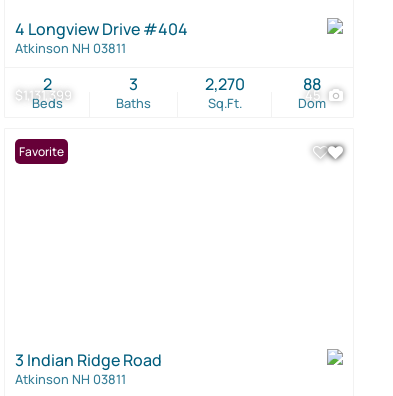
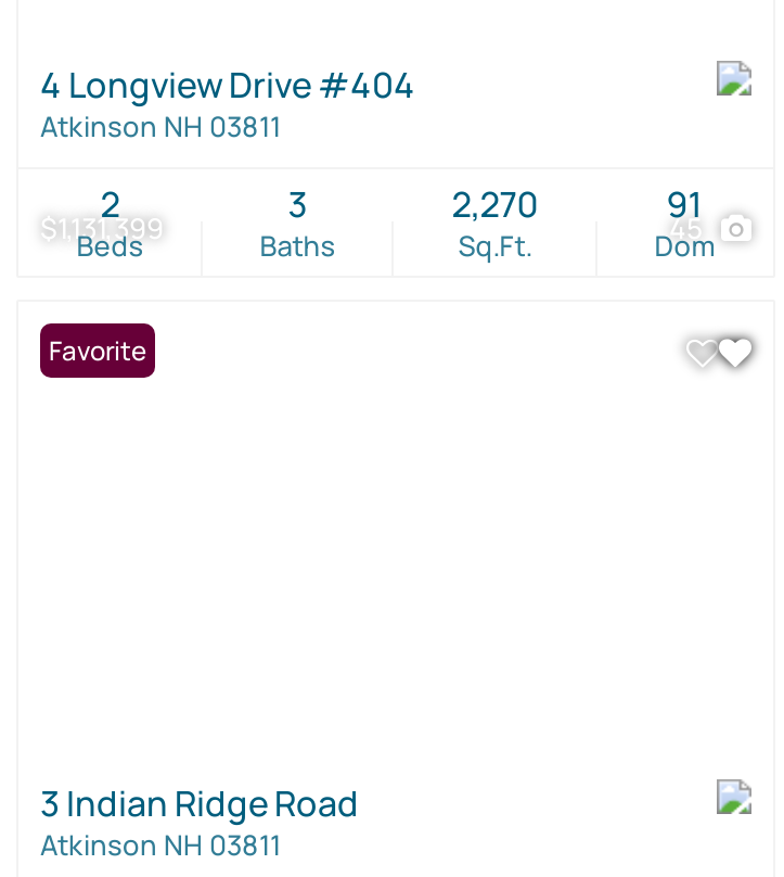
- 88
+ 91
